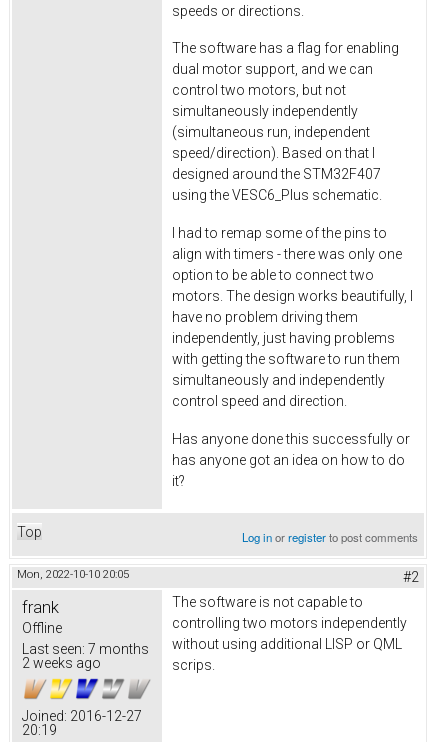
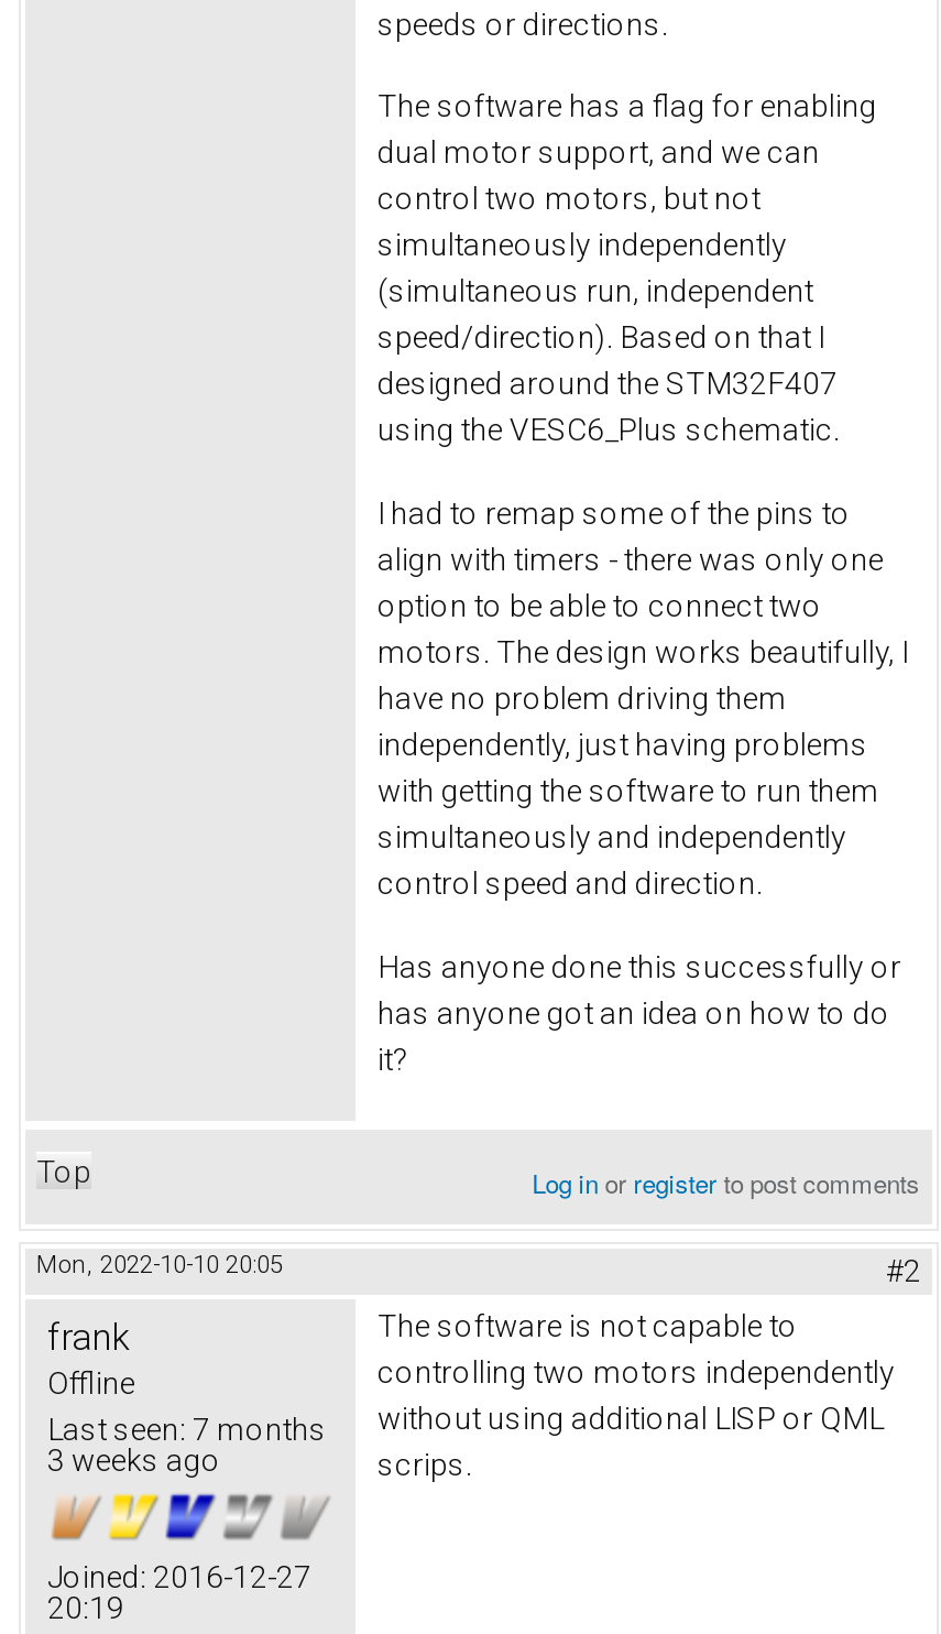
- 2 weeks ago
+ 3 weeks ago
